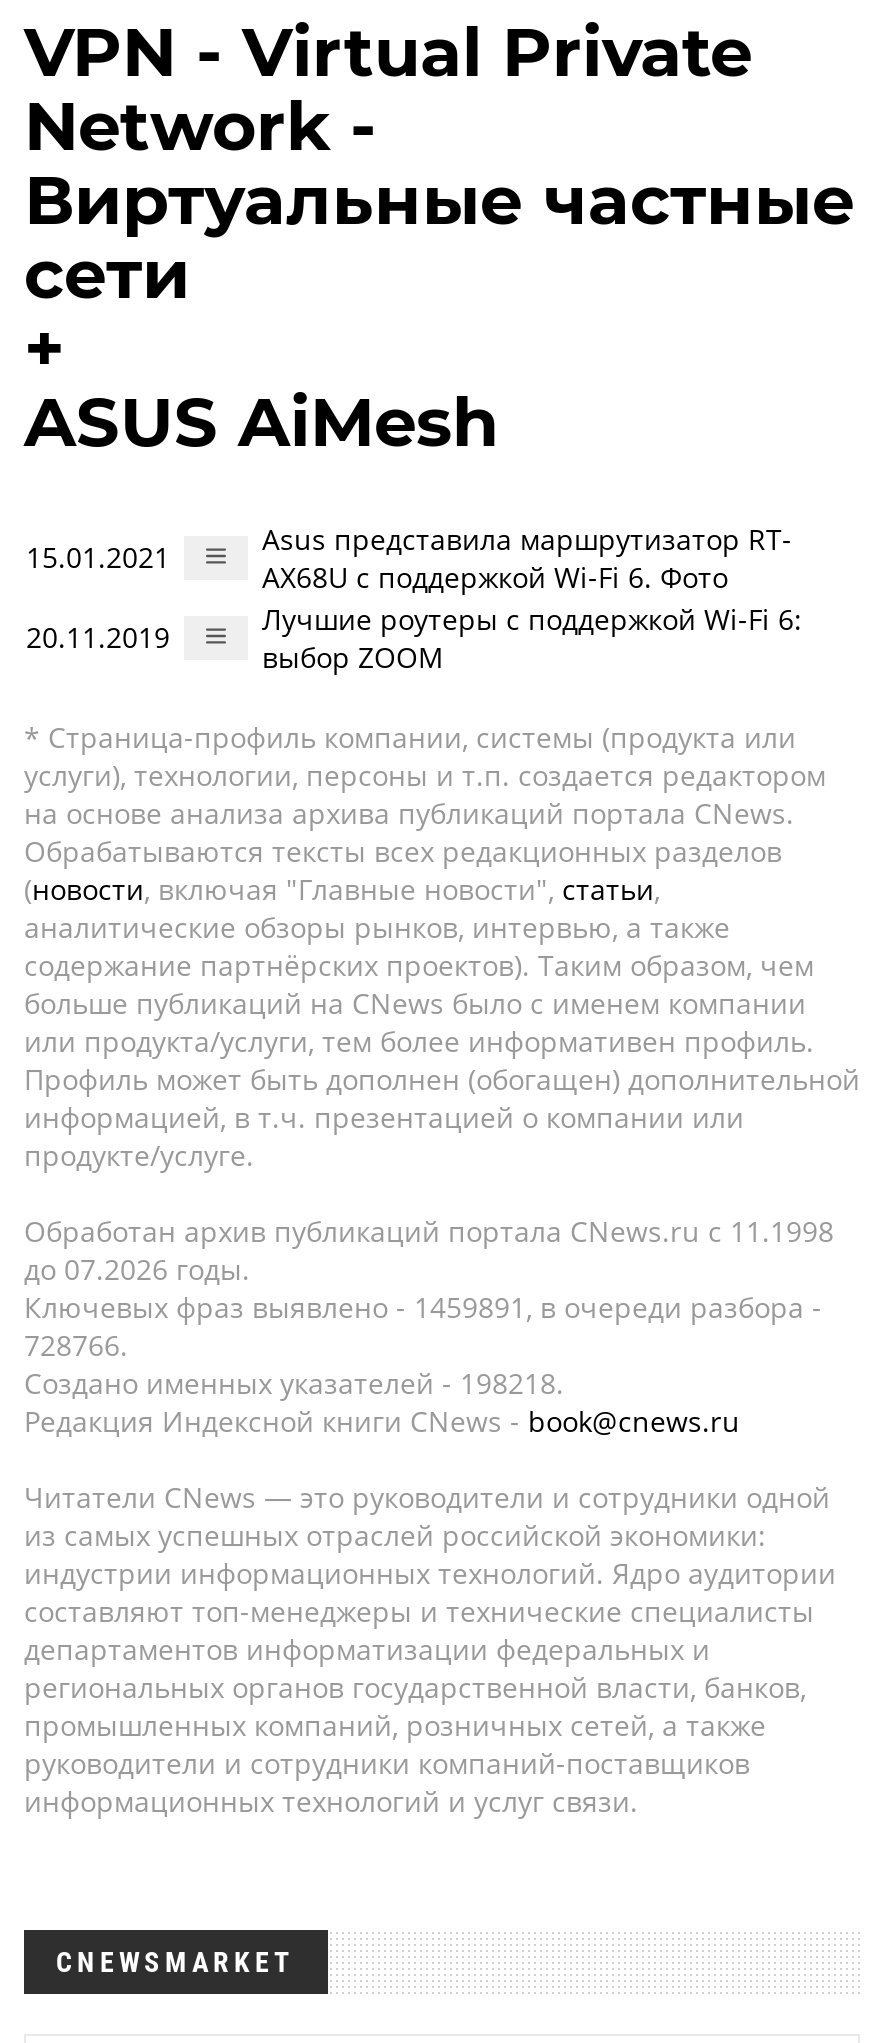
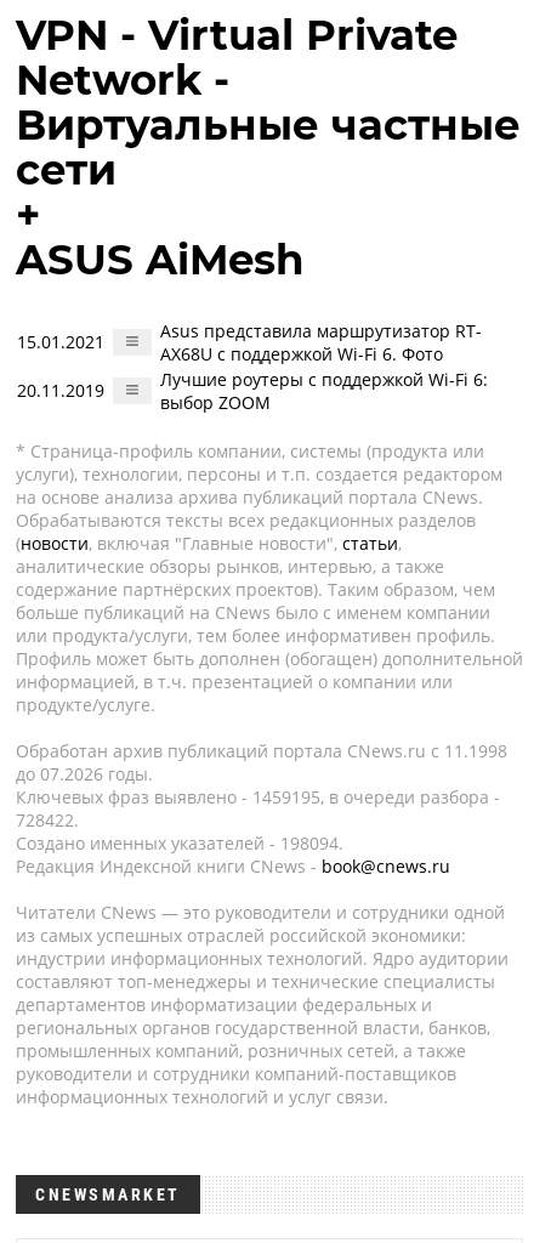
- Ключевых фраз выявлено - 1459891, в очереди разбора -
+ Ключевых фраз выявлено - 1459195, в очереди разбора -

- 728766.
+ 728422.

- Создано именных указателей - 198218.
+ Создано именных указателей - 198094.
